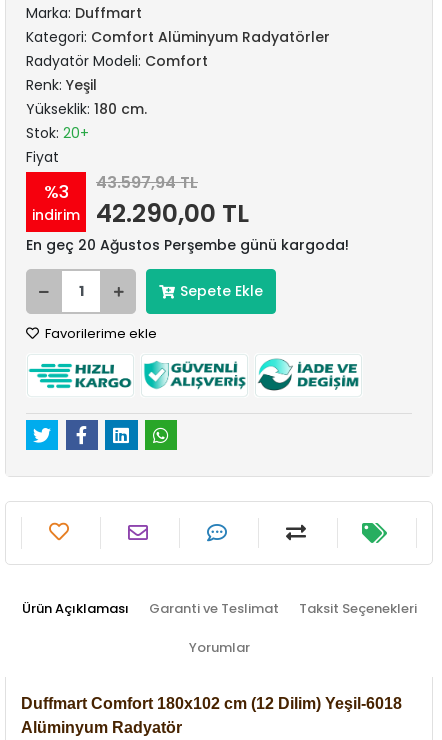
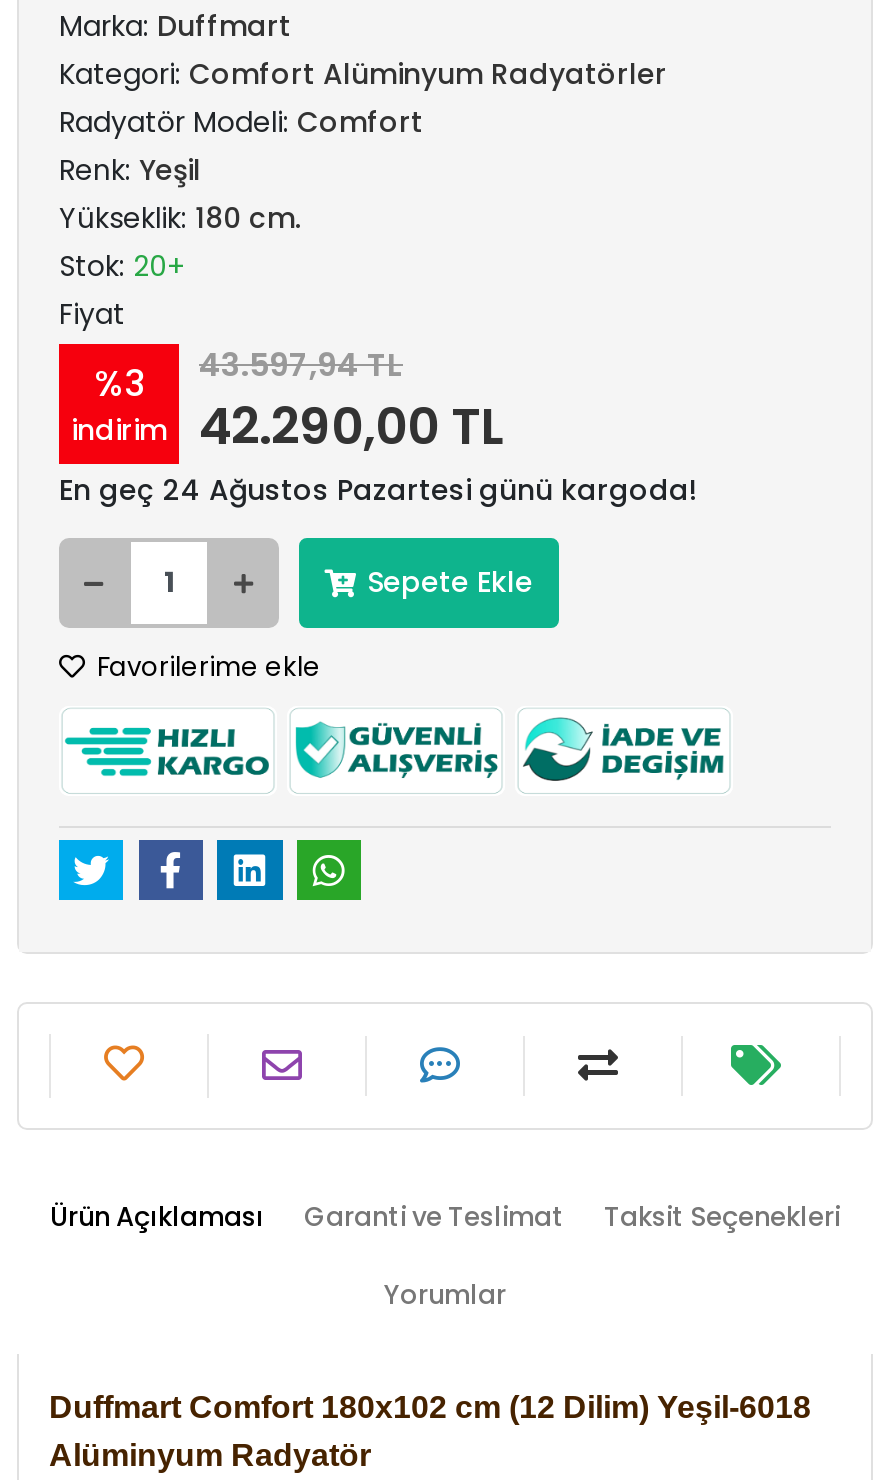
- En geç 20 Ağustos Perşembe günü kargoda!
+ En geç 24 Ağustos Pazartesi günü kargoda!
